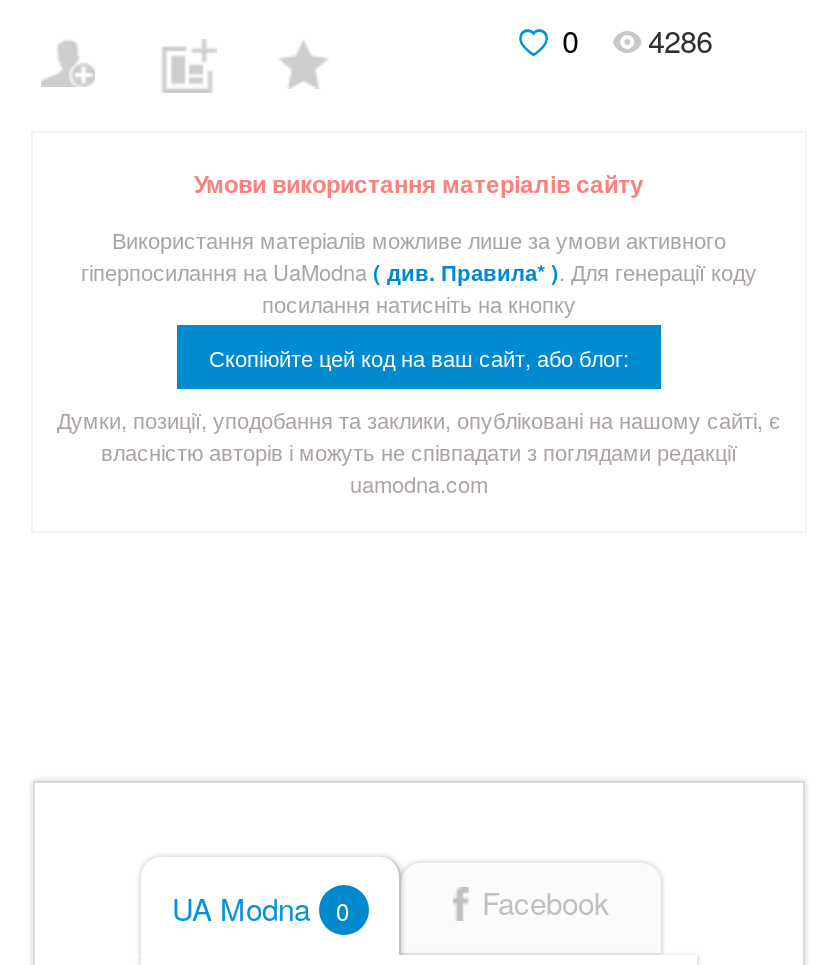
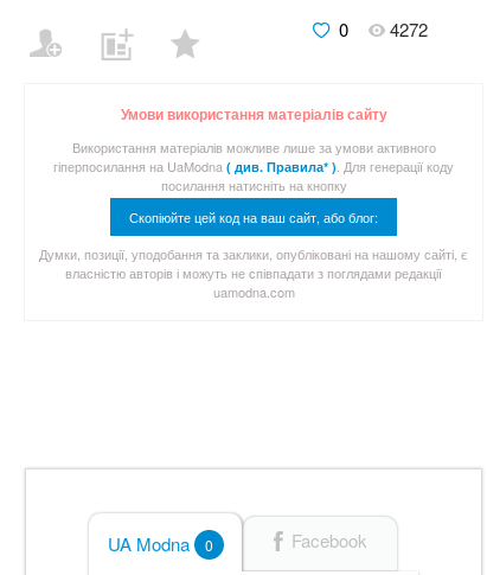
- 0 4286
+ 0 4272
